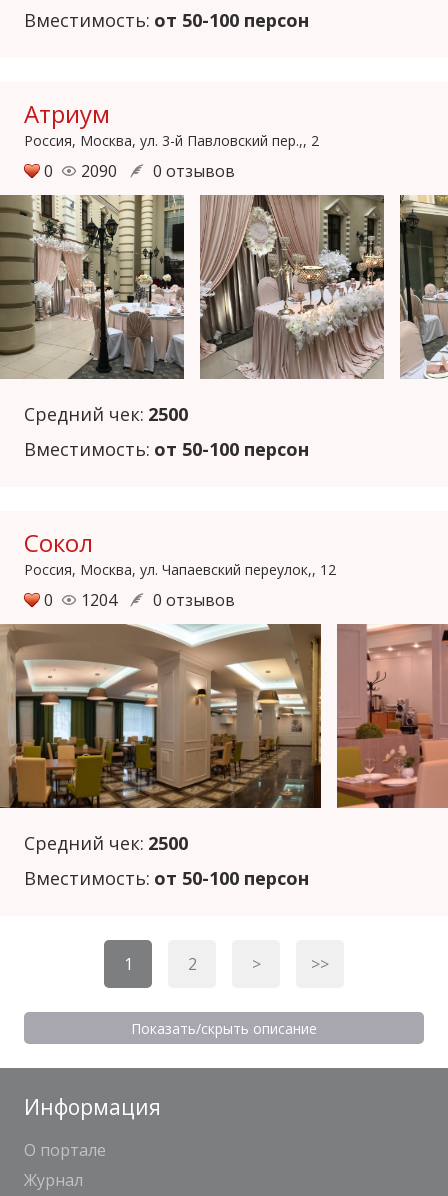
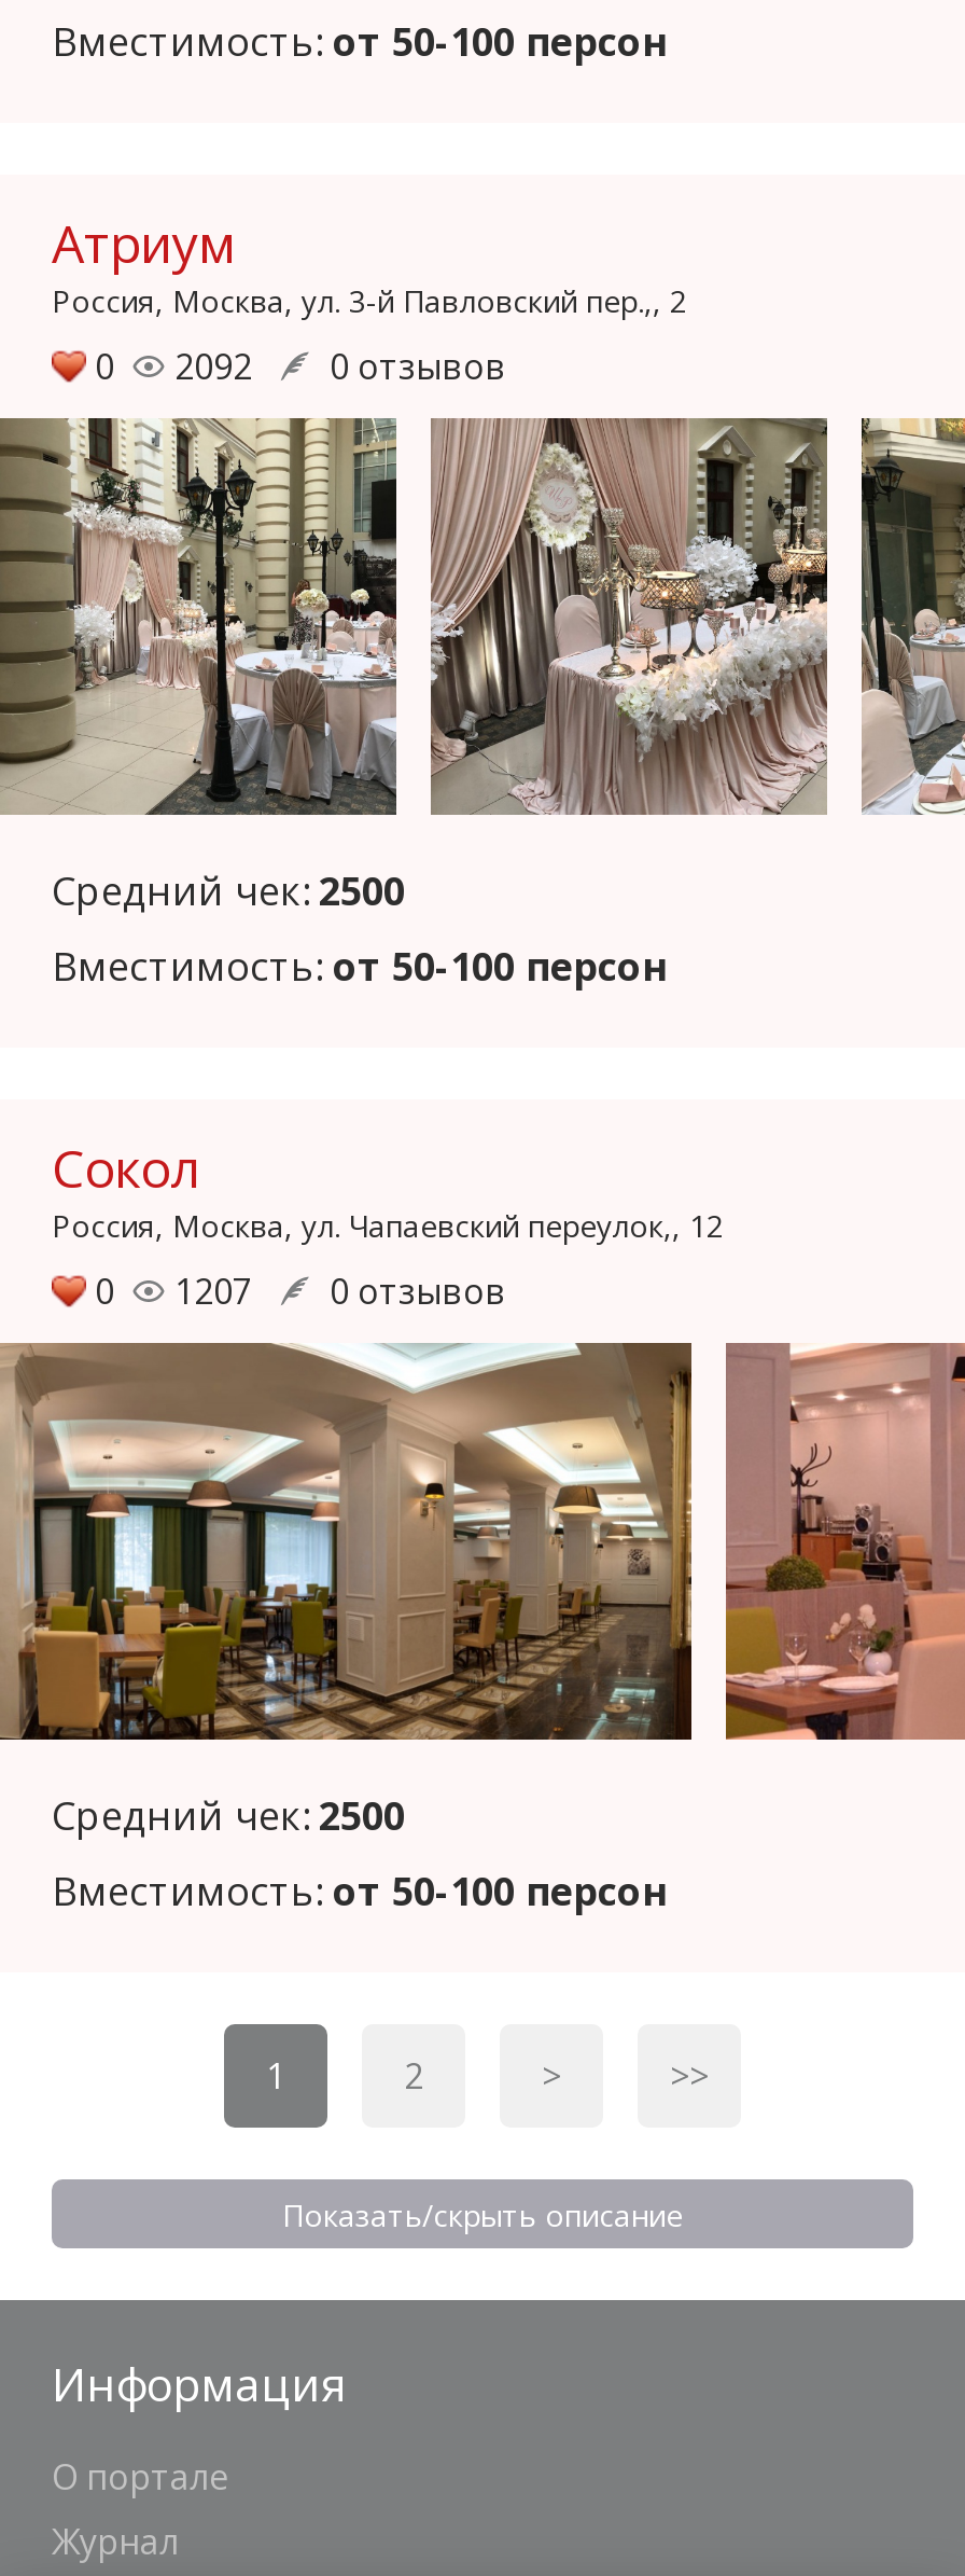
- 0 2090 0 отзывов
+ 0 2092 0 отзывов

- 0 1204 0 отзывов
+ 0 1207 0 отзывов
